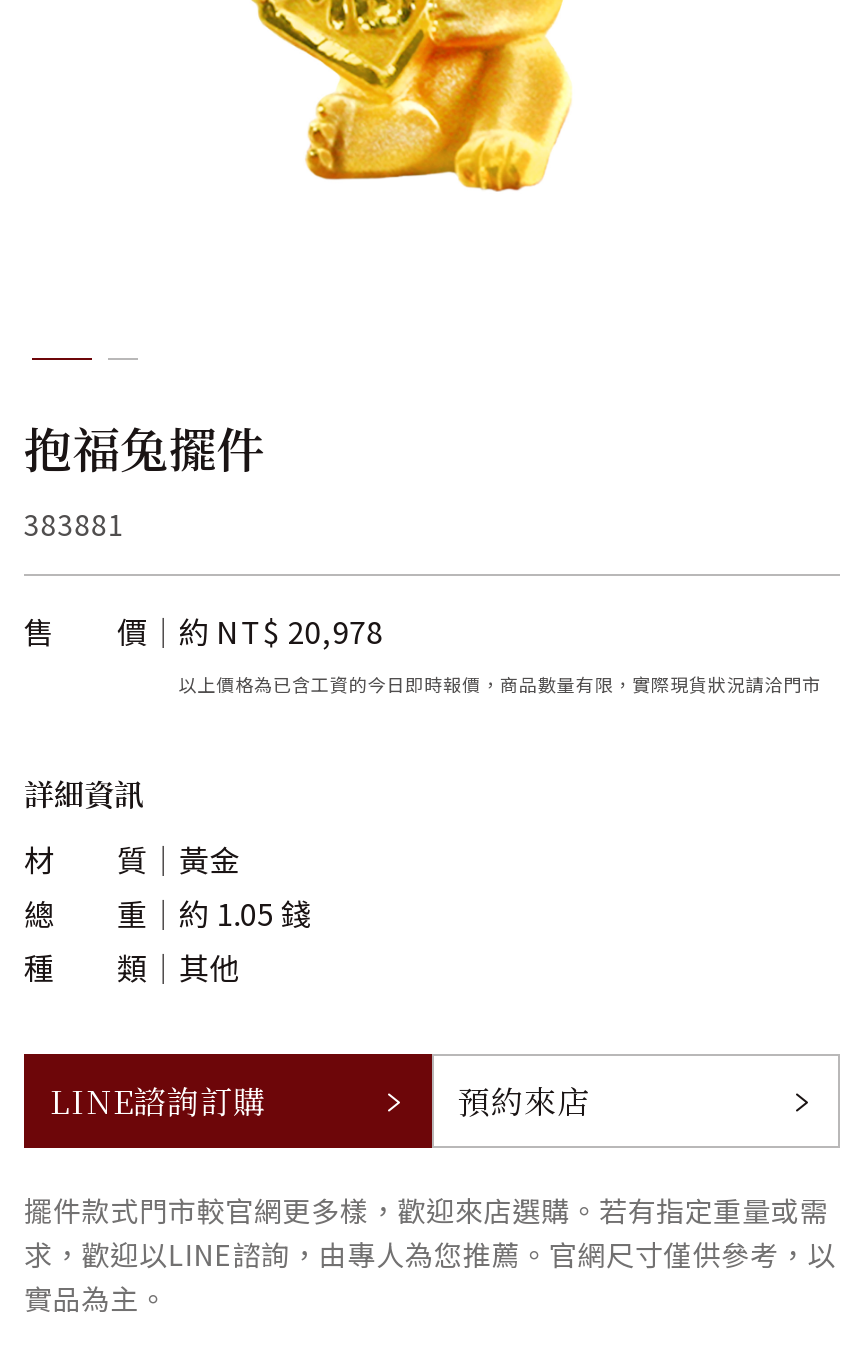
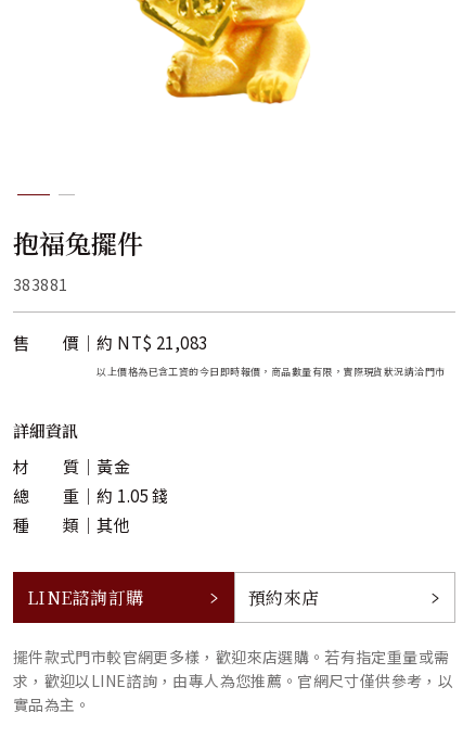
- 售 價 約 NT$ 20,978
+ 售 價 約 NT$ 21,083
